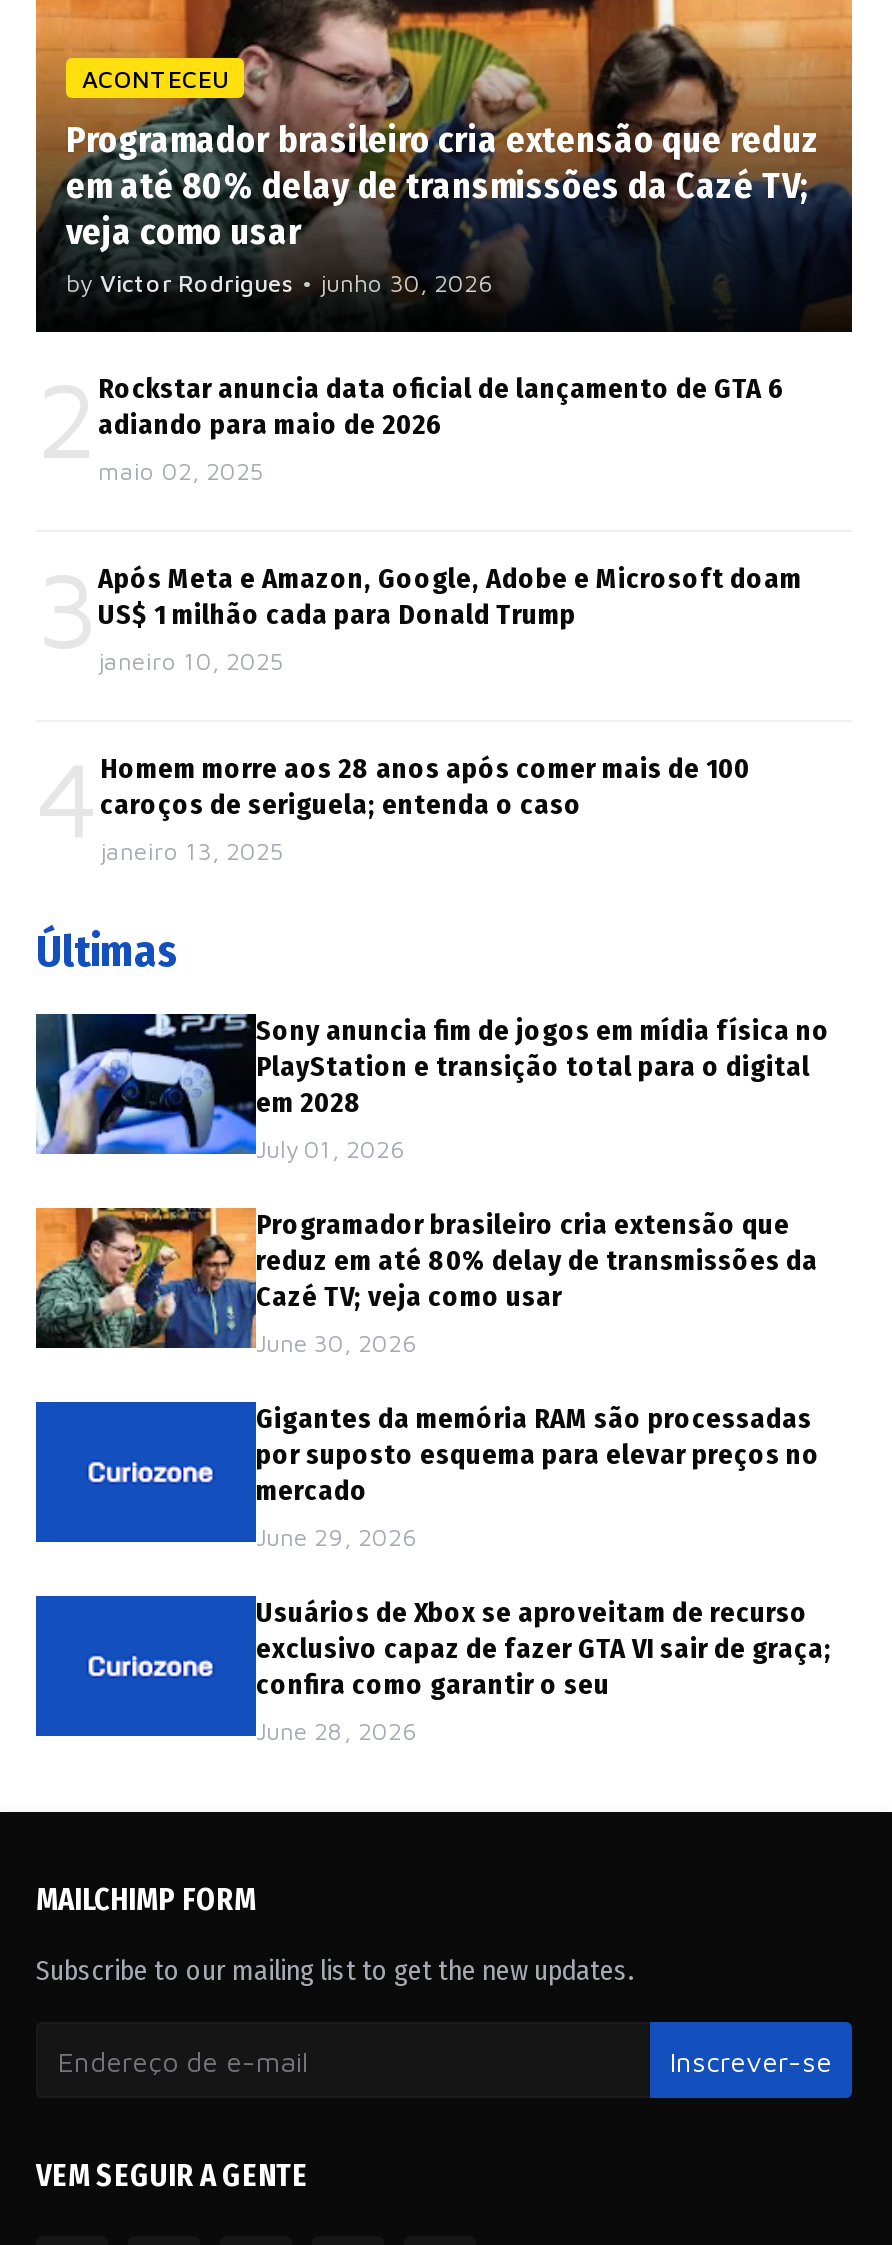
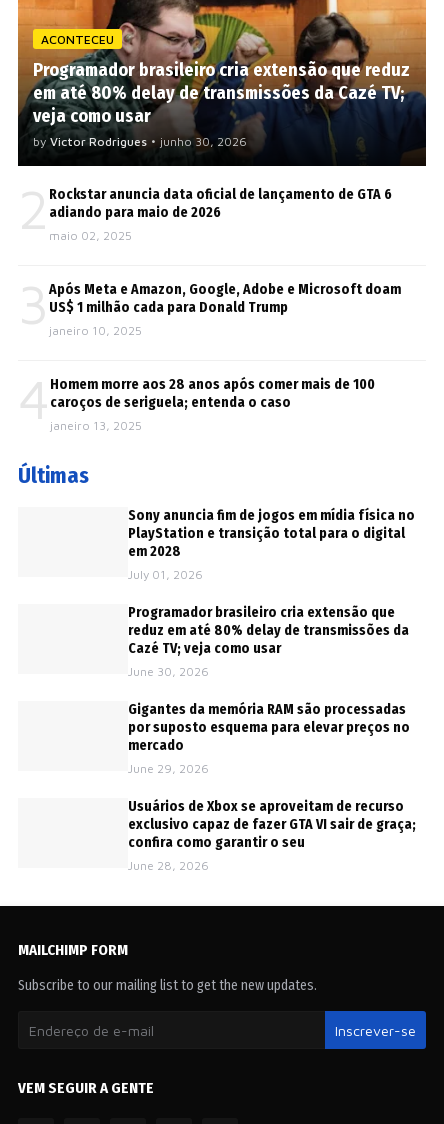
- [image]

- [image]

- [image]

- [image]
